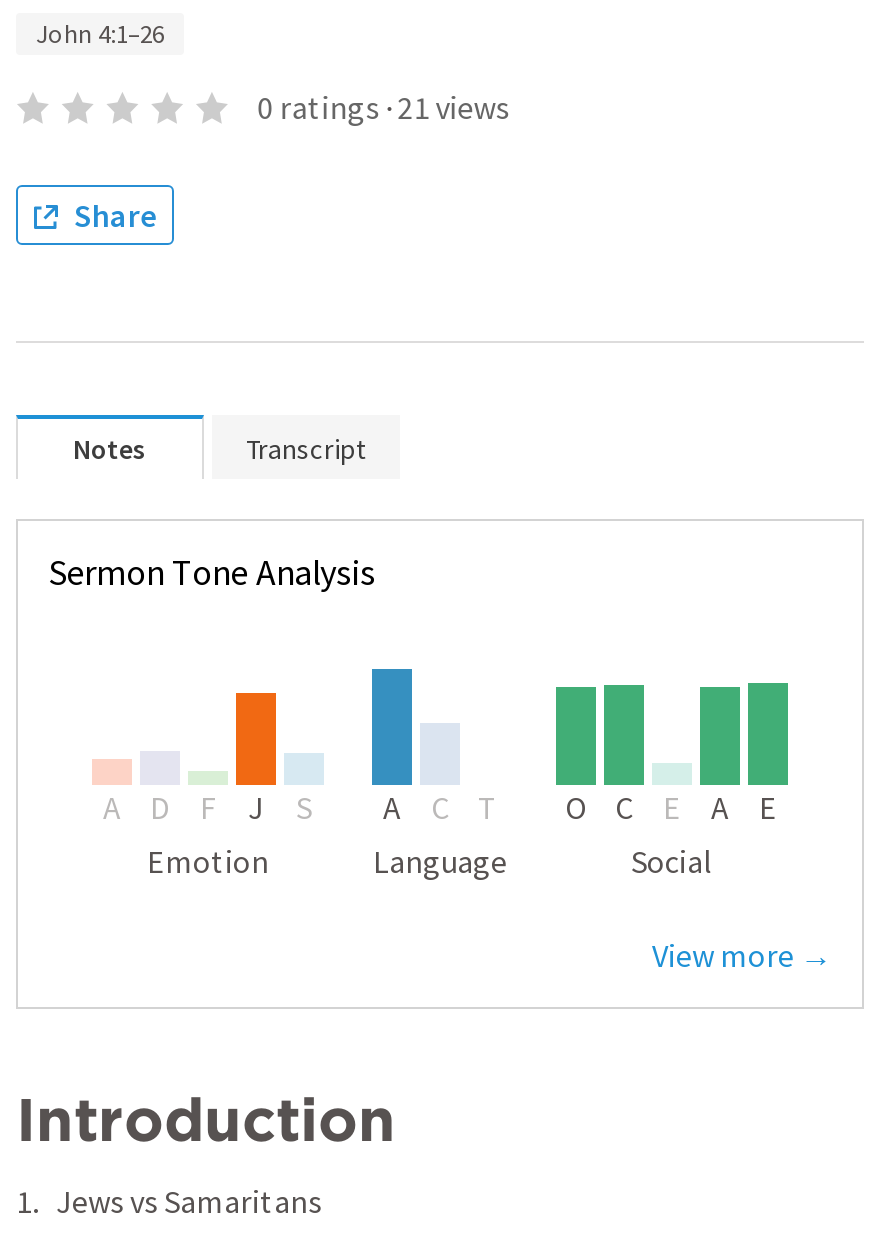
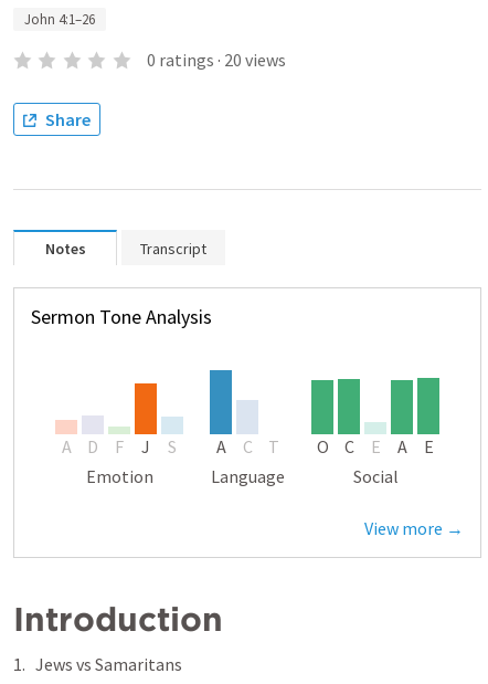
- 0 ratings · 21 views
+ 0 ratings · 20 views
